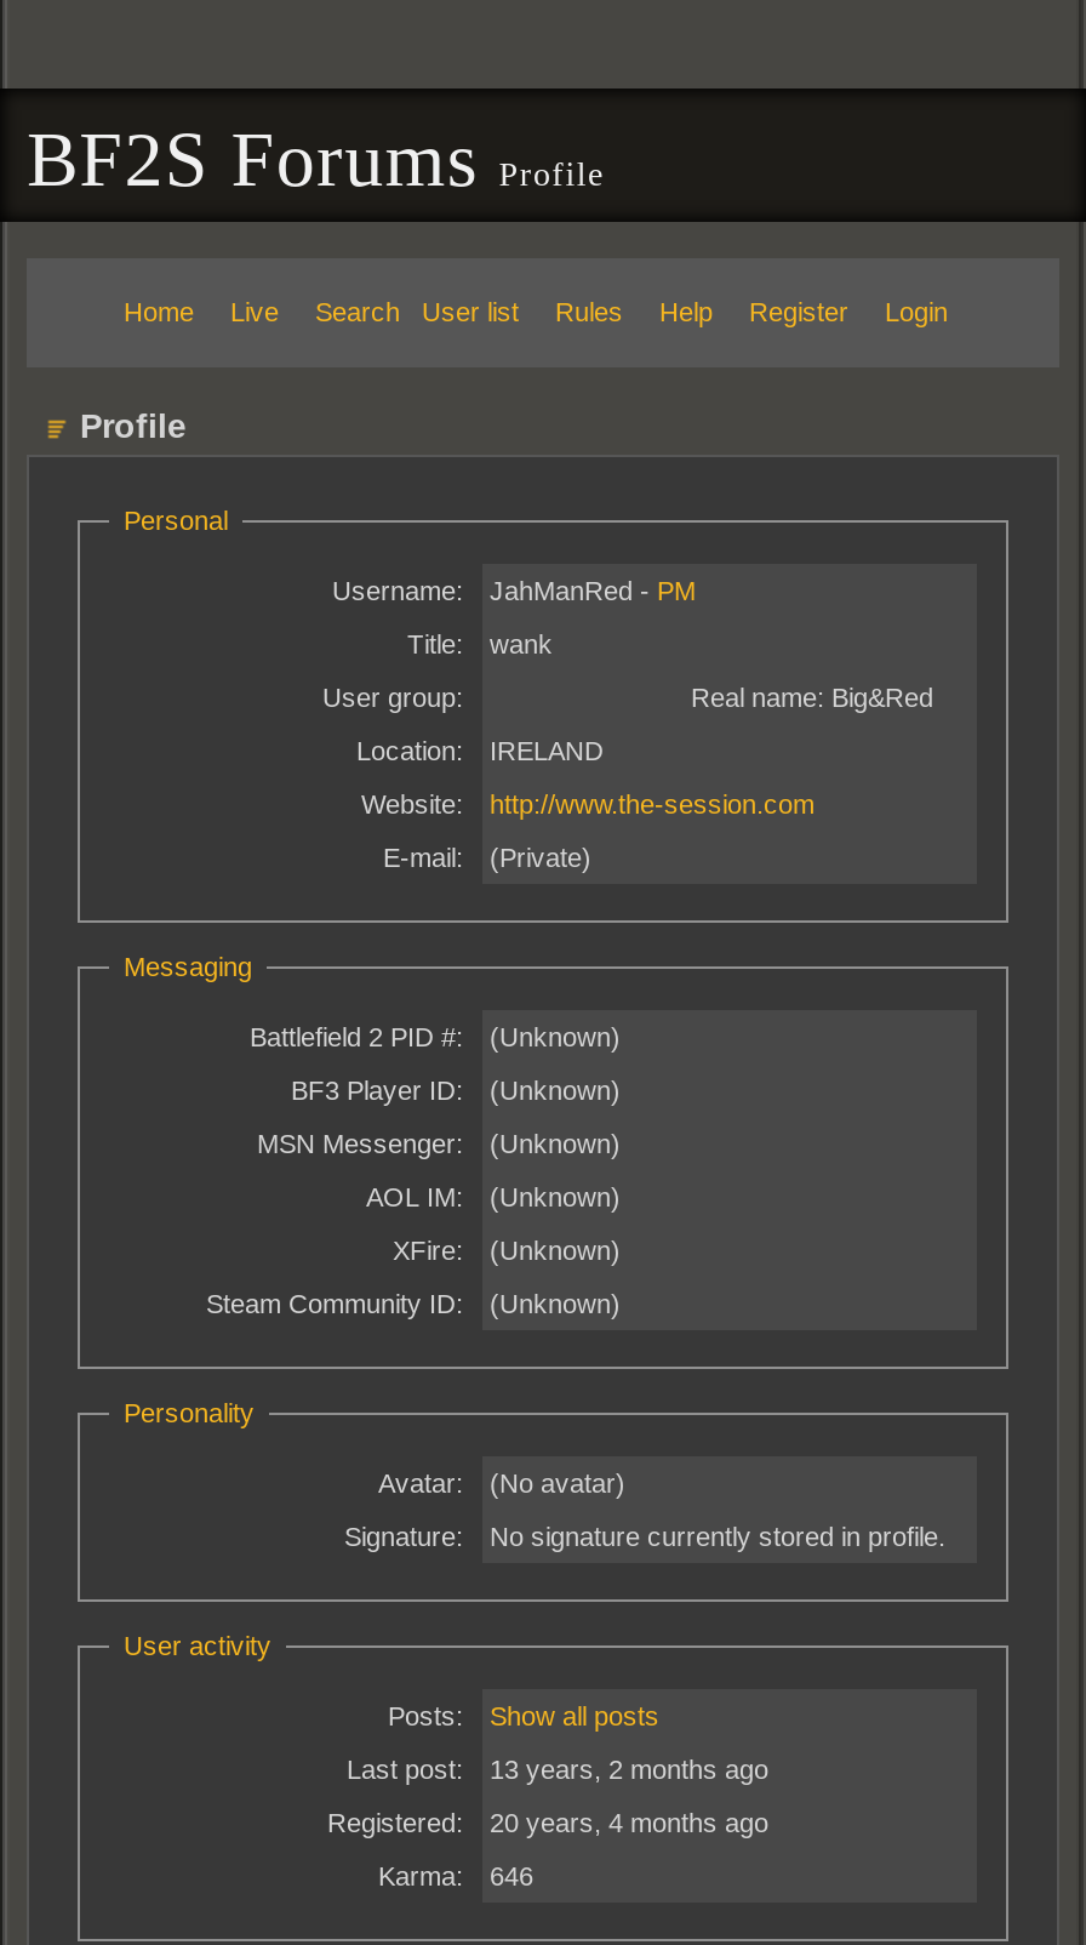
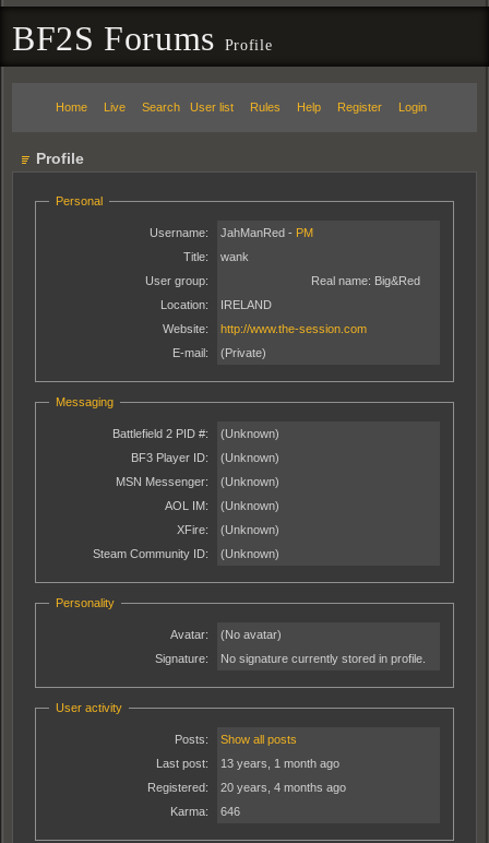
- 13 years, 2 months ago
+ 13 years, 1 month ago
